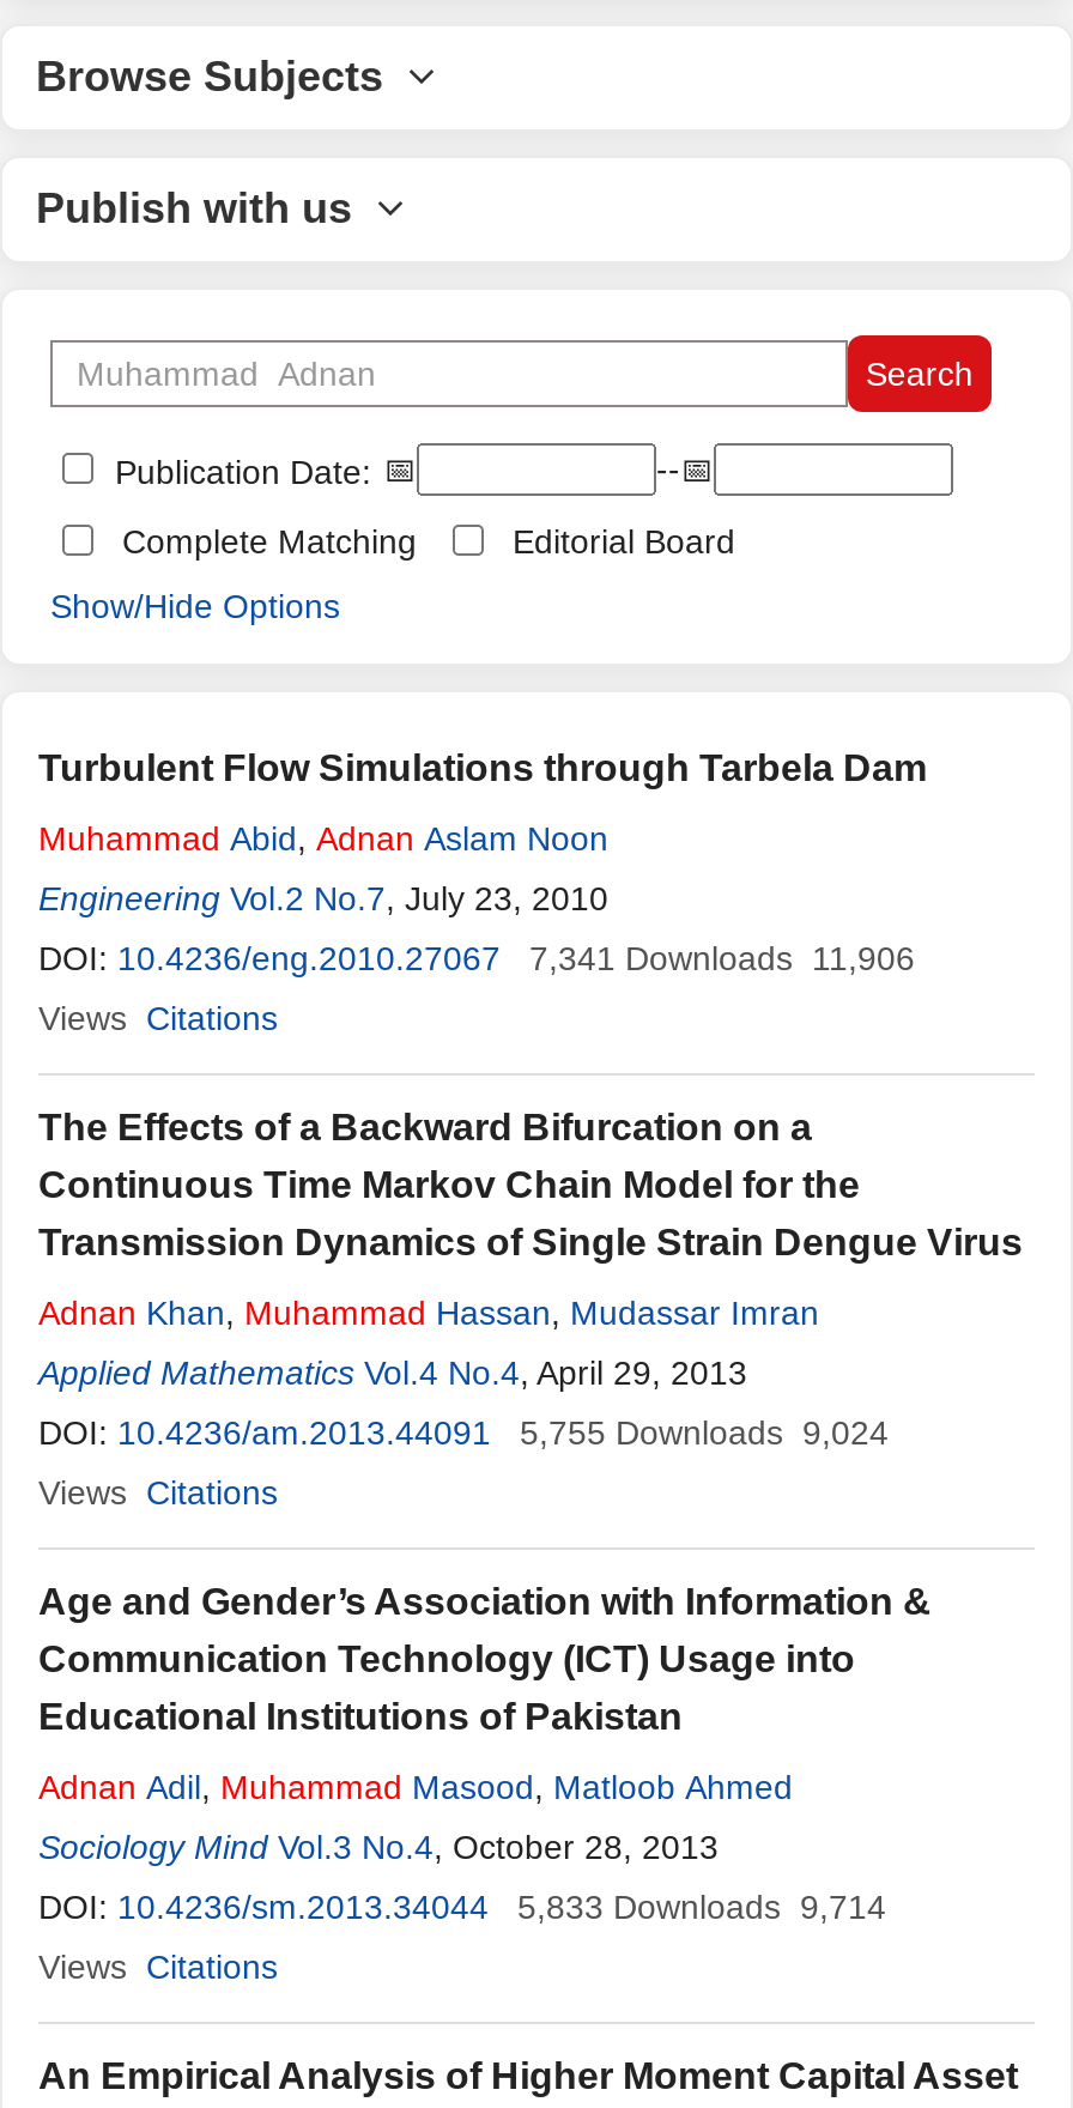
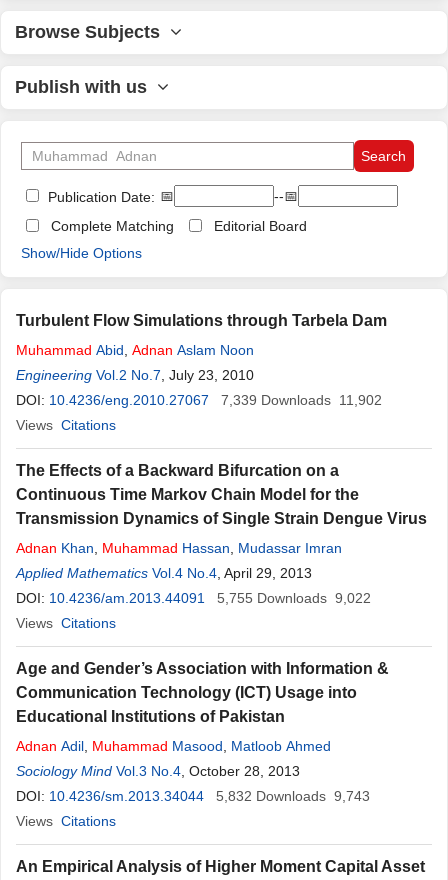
- DOI: 10.4236/eng.2010.27067 7,341 Downloads 11,906
+ DOI: 10.4236/eng.2010.27067 7,339 Downloads 11,902

- DOI: 10.4236/am.2013.44091 5,755 Downloads 9,024
+ DOI: 10.4236/am.2013.44091 5,755 Downloads 9,022

- DOI: 10.4236/sm.2013.34044 5,833 Downloads 9,714
+ DOI: 10.4236/sm.2013.34044 5,832 Downloads 9,743
